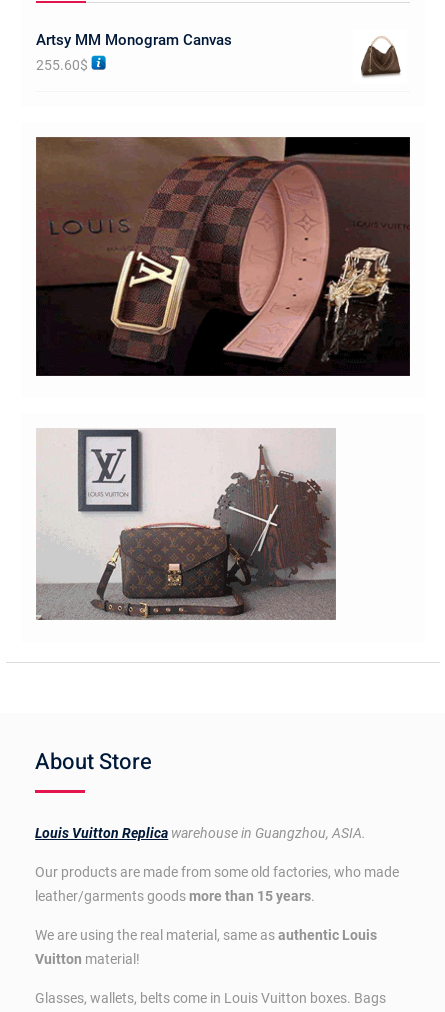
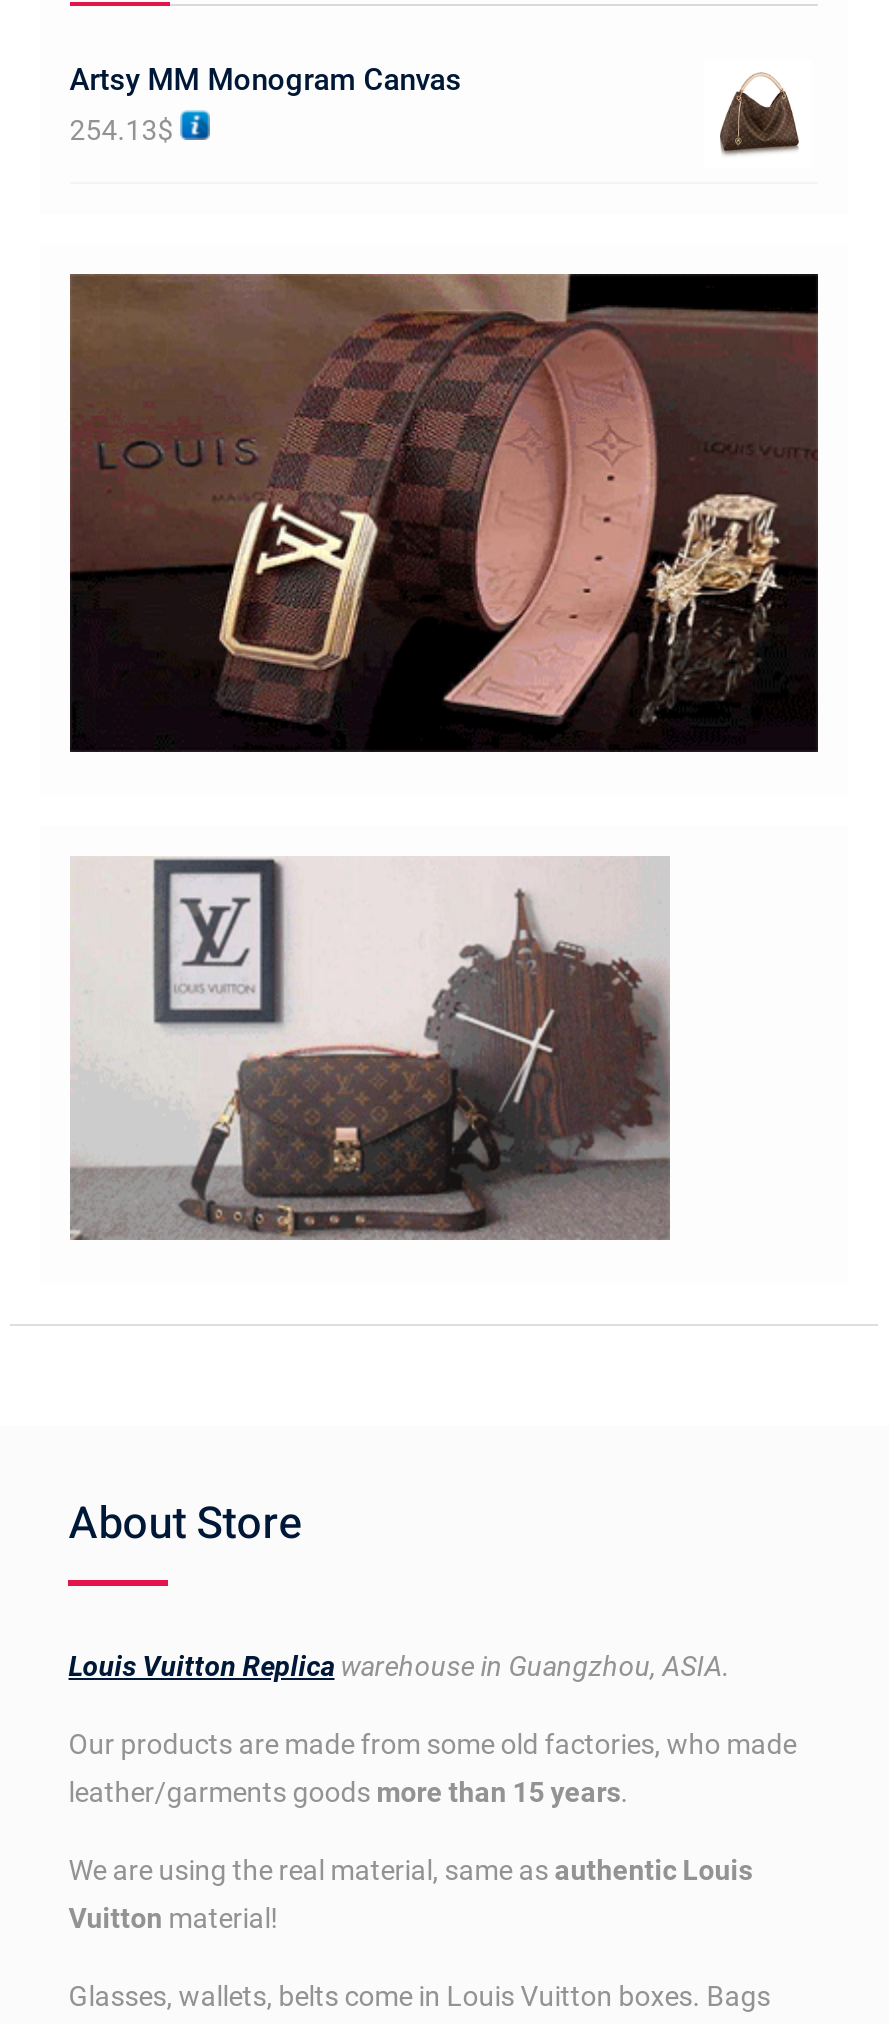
- 255.60$
+ 254.13$
